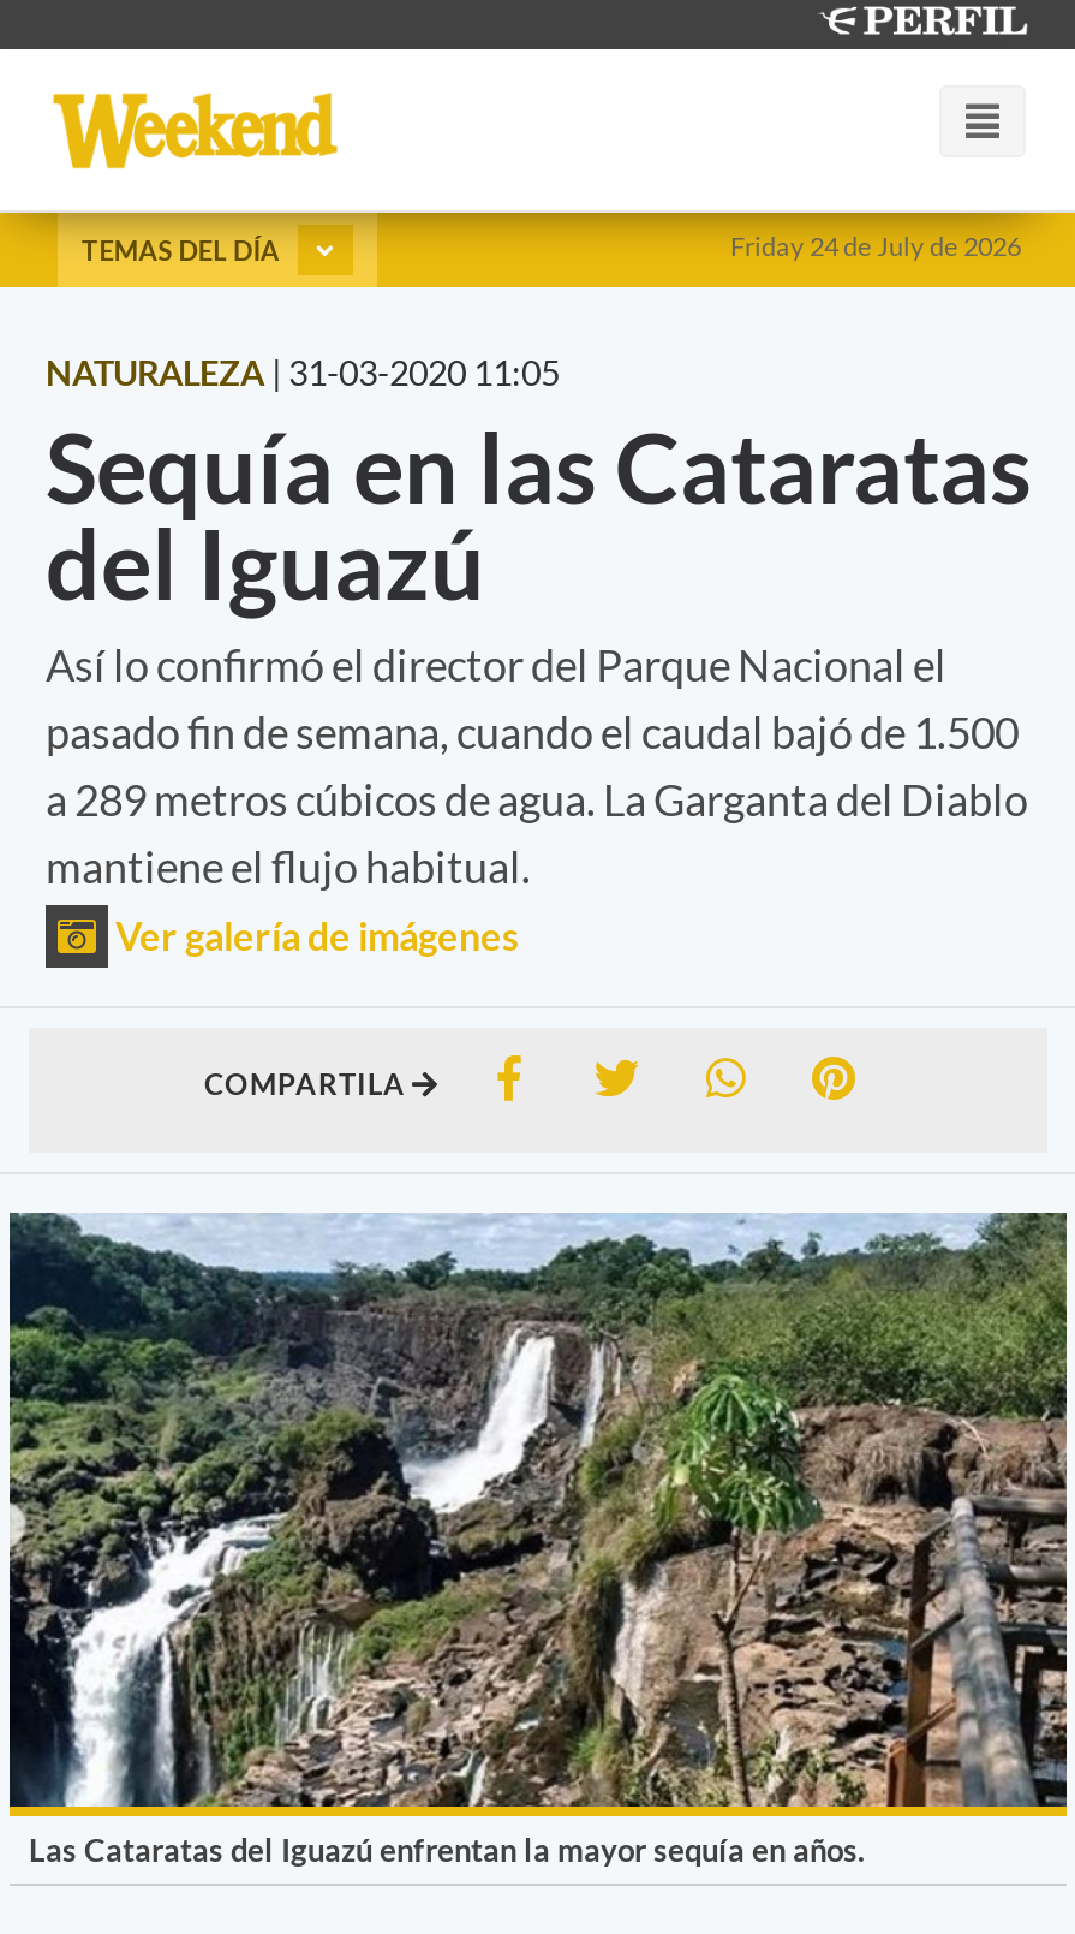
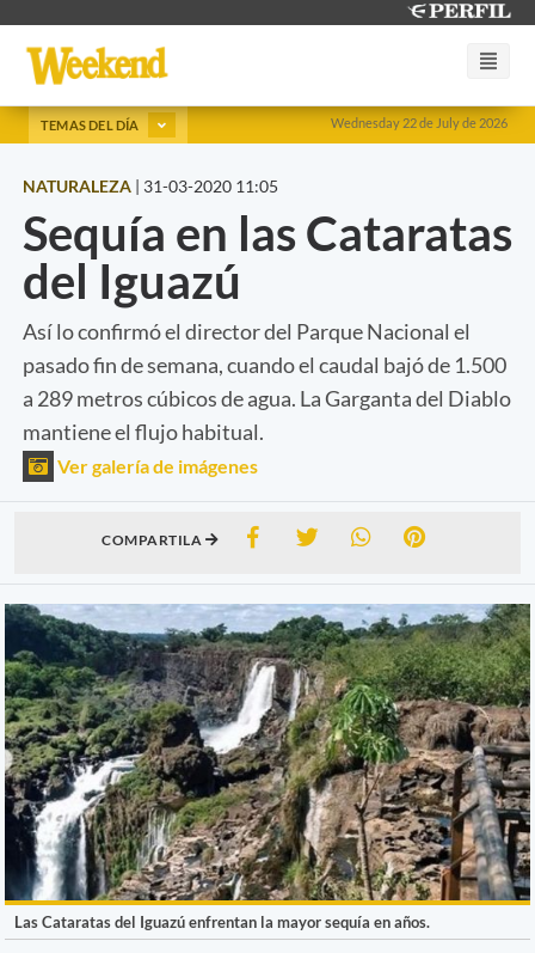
- Friday 24 de July de 2026
+ Wednesday 22 de July de 2026
